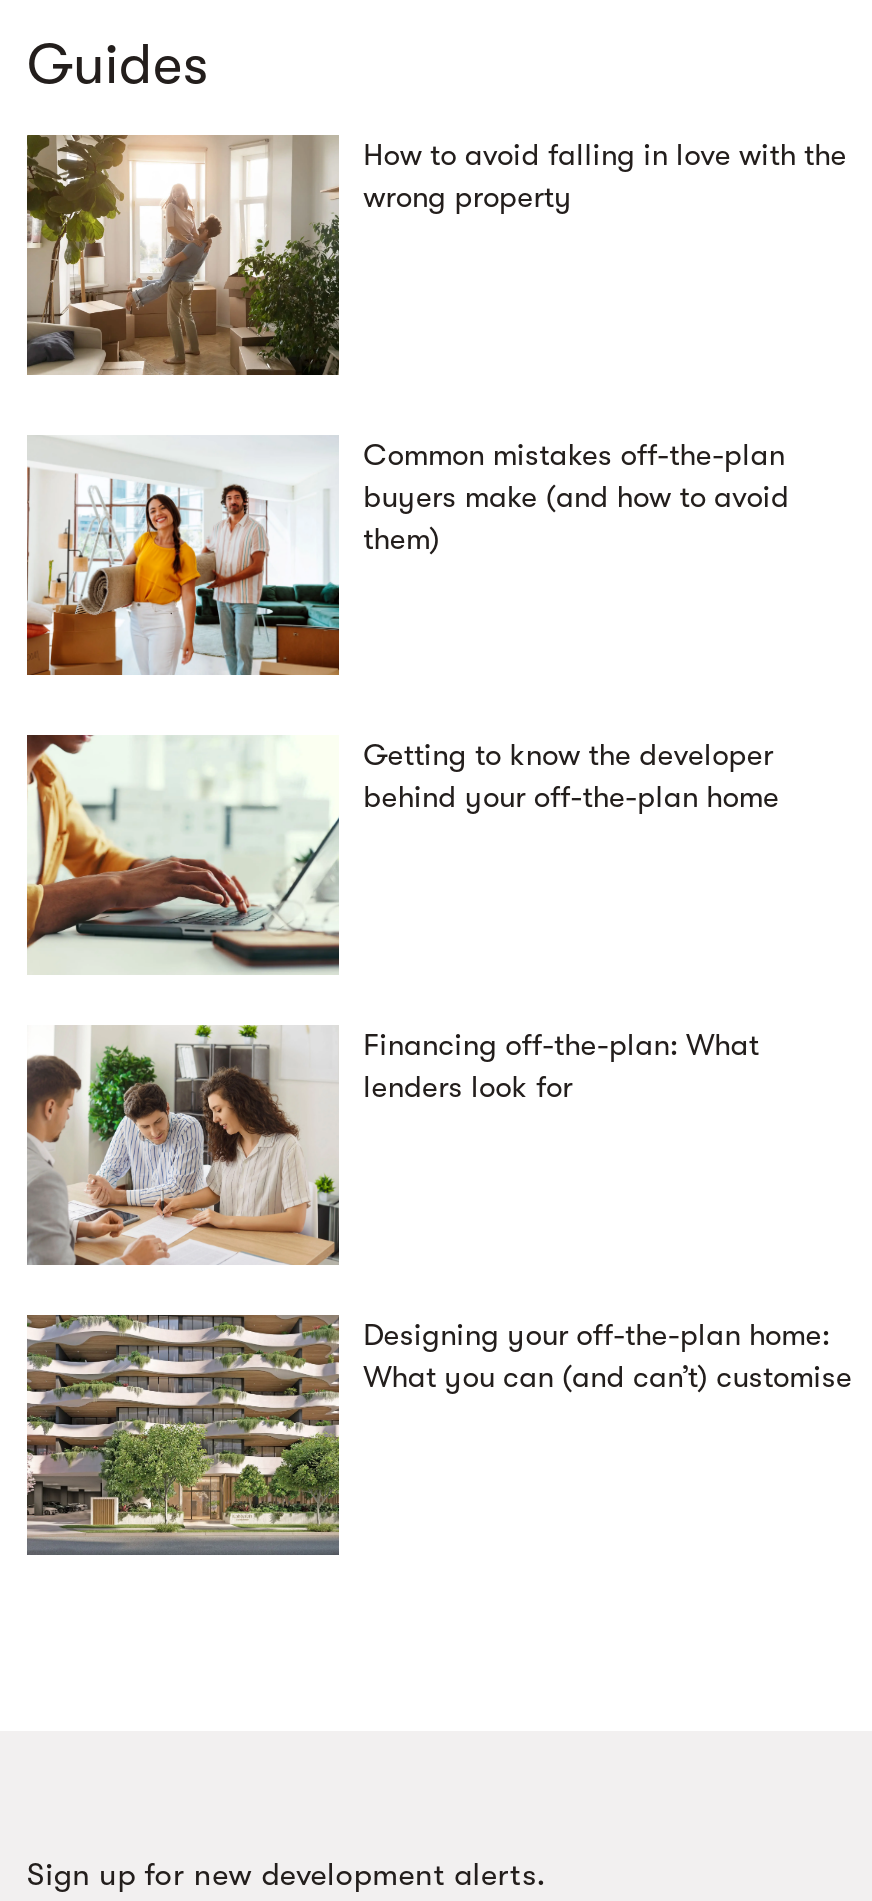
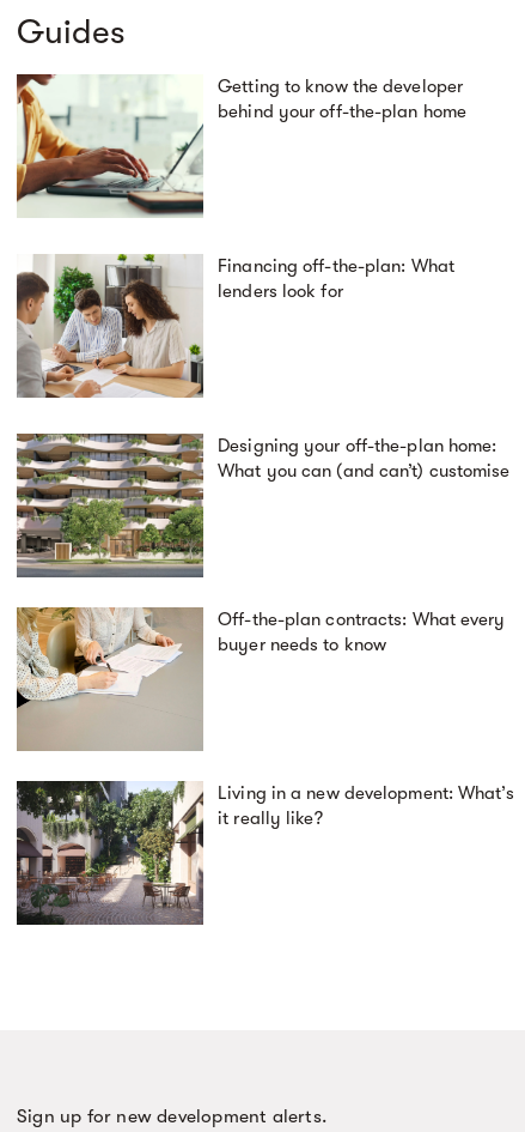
- [image]
- How to avoid falling in love with the
- wrong property

- [image]
- Common mistakes off-the-plan
- buyers make (and how to avoid
- them)

moved up: [image] | Getting to know the developer | behind your off-the-plan home

moved up: [image] | Financing off-the-plan: What | lenders look for

moved up: [image] | Designing your off-the-plan home: | What you can (and can’t) customise

+ [image]
+ Off-the-plan contracts: What every
+ buyer needs to know

+ [image]
+ Living in a new development: What’s
+ it really like?
